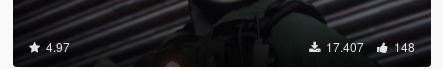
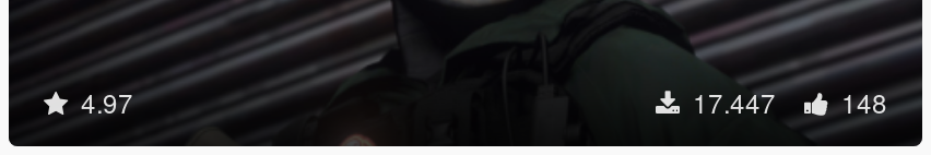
- 17.407 148
+ 17.447 148
